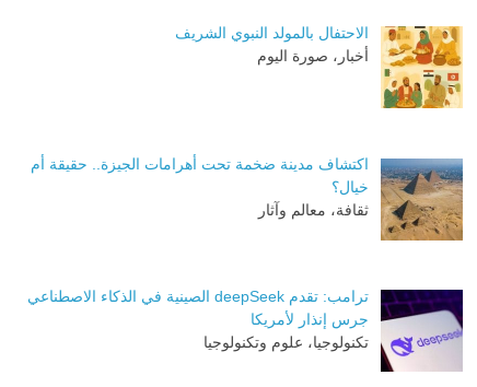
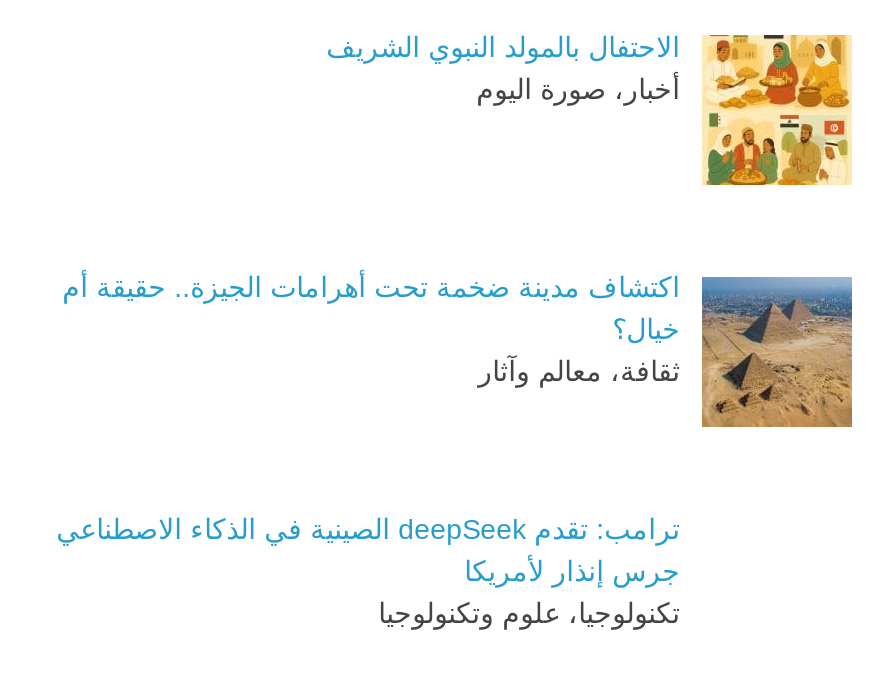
- [image]
